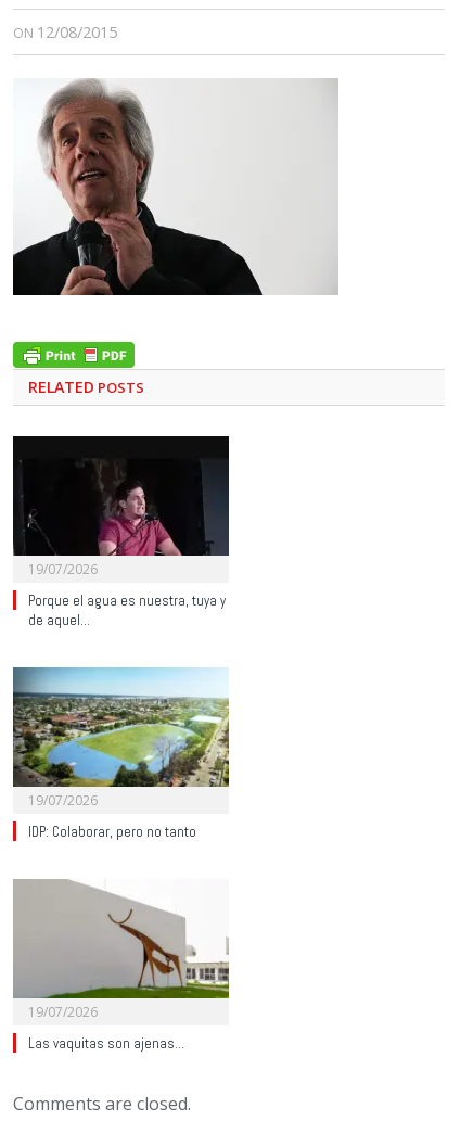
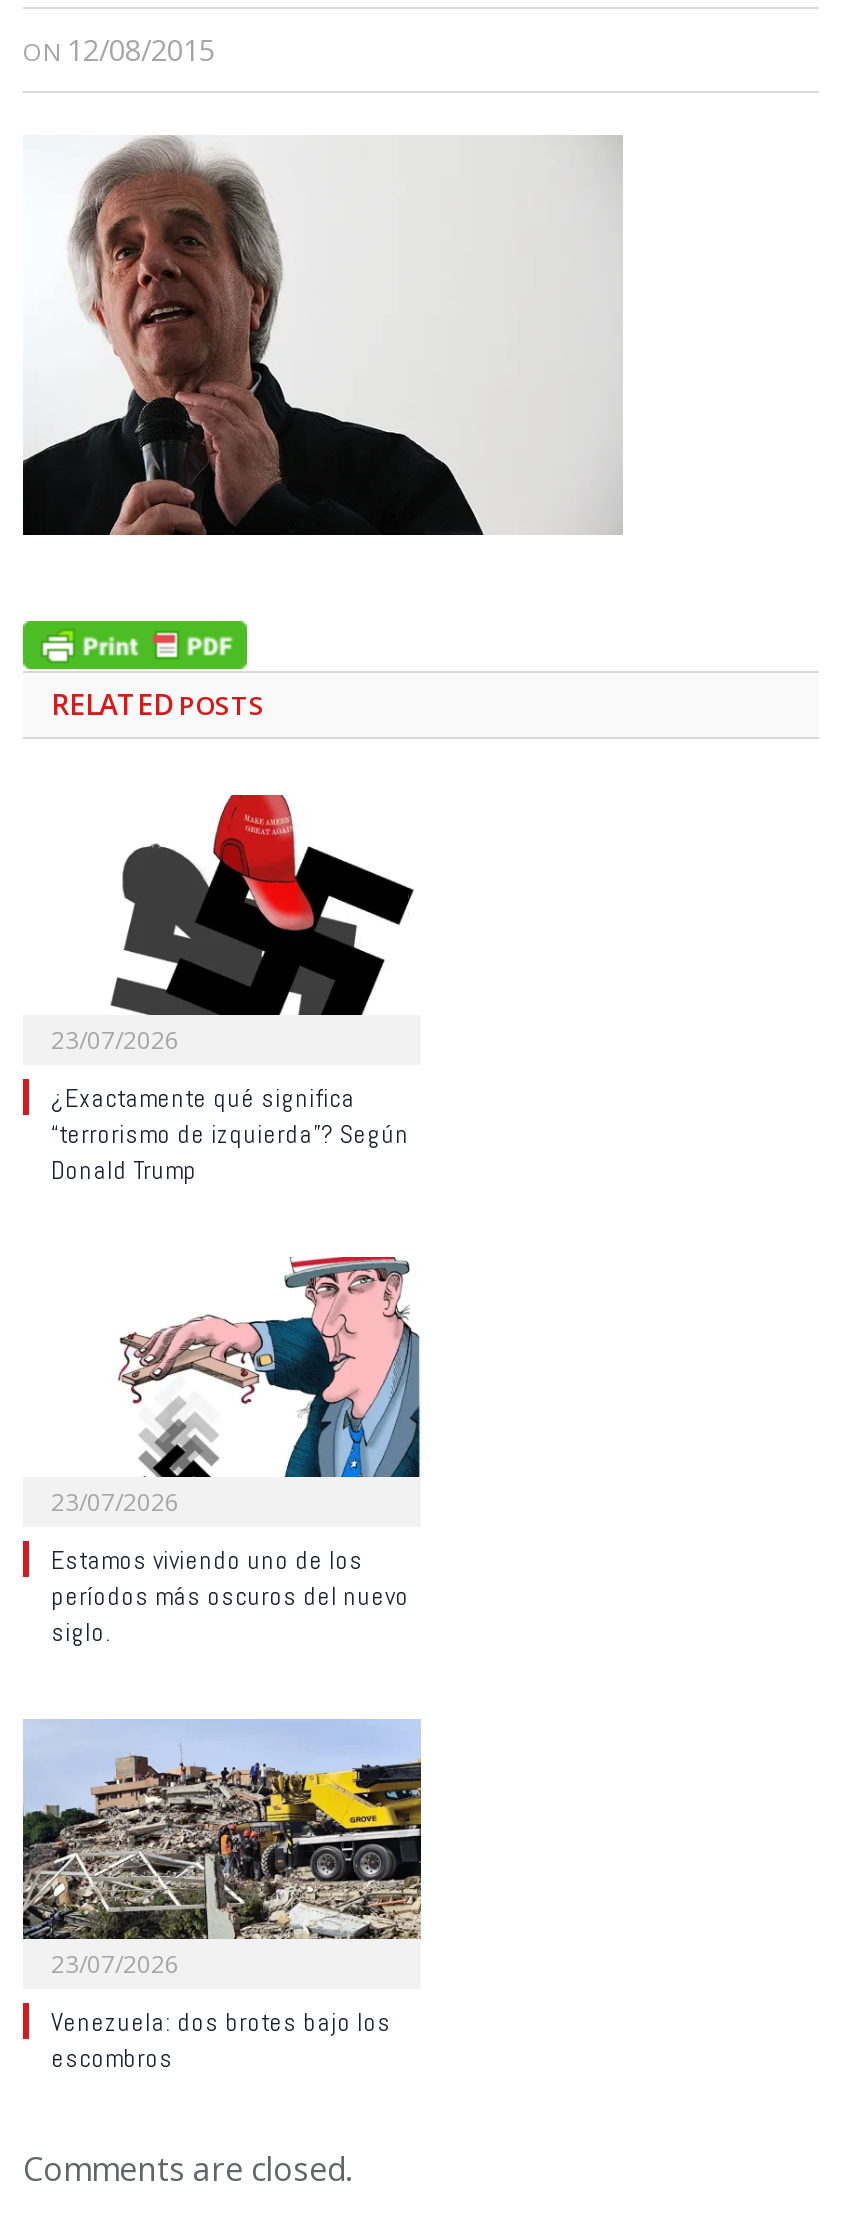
- [image]
- 19/07/2026
+ [image]
+ 23/07/2026

- Porque el agua es nuestra, tuya y
- de aquel…
+ ¿Exactamente qué significa
+ “terrorismo de izquierda”? Según
+ Donald Trump

- [image]
- 19/07/2026
+ [image]
+ 23/07/2026

- IDP: Colaborar, pero no tanto
+ Estamos viviendo uno de los
+ períodos más oscuros del nuevo
+ siglo.

- [image]
- 19/07/2026
+ [image]
+ 23/07/2026

- Las vaquitas son ajenas…
+ Venezuela: dos brotes bajo los
+ escombros
